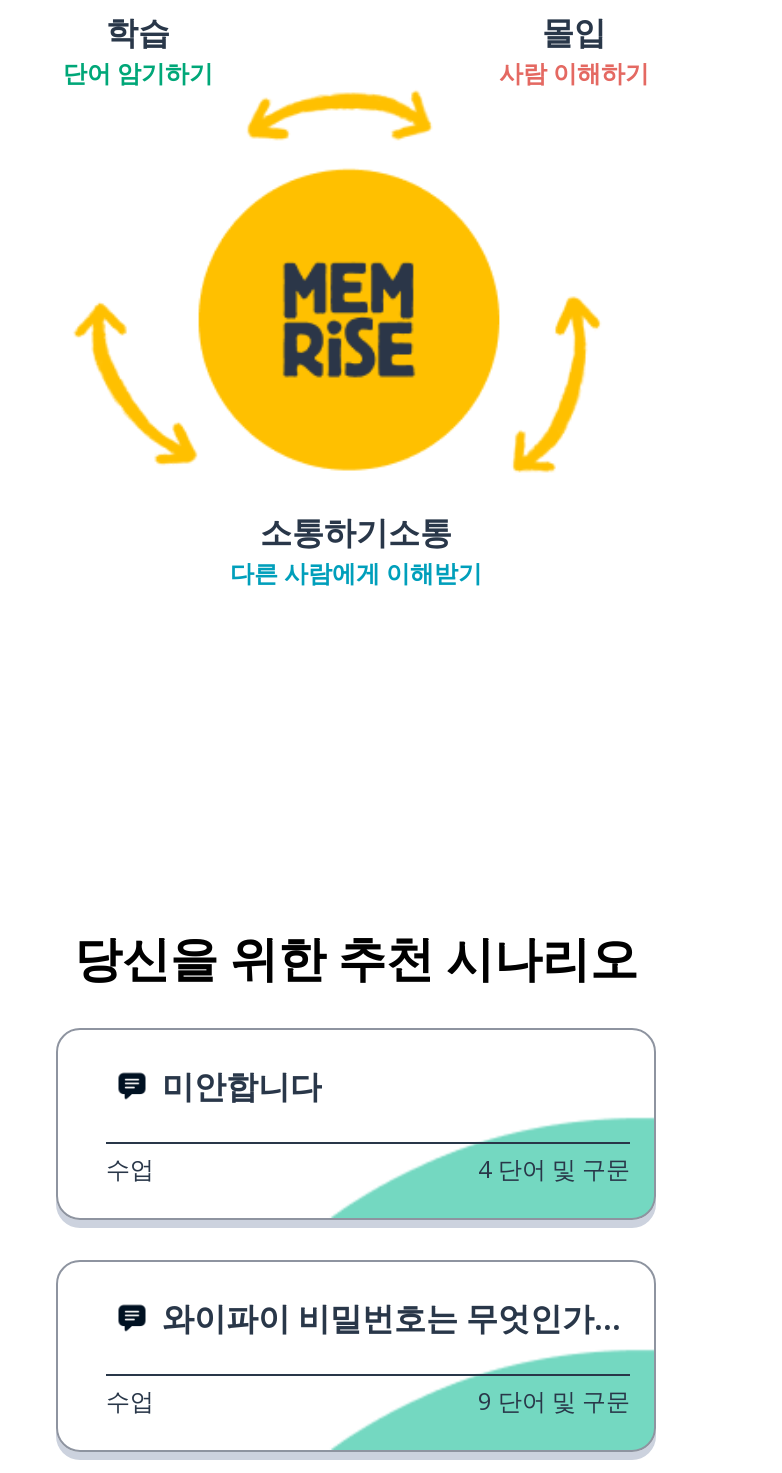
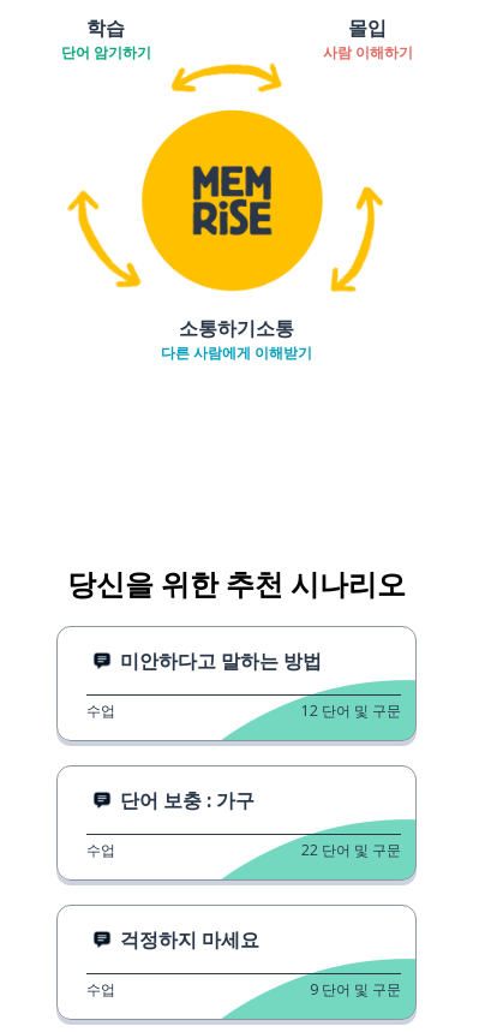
- 미안합니다
+ 미안하다고 말하는 방법

- 4 단어 및 구문
- 와이파이 비밀번호는 무엇인가요?
+ 12 단어 및 구문
+ 단어 보충 : 가구
+ 수업
+ 22 단어 및 구문
+ 걱정하지 마세요
